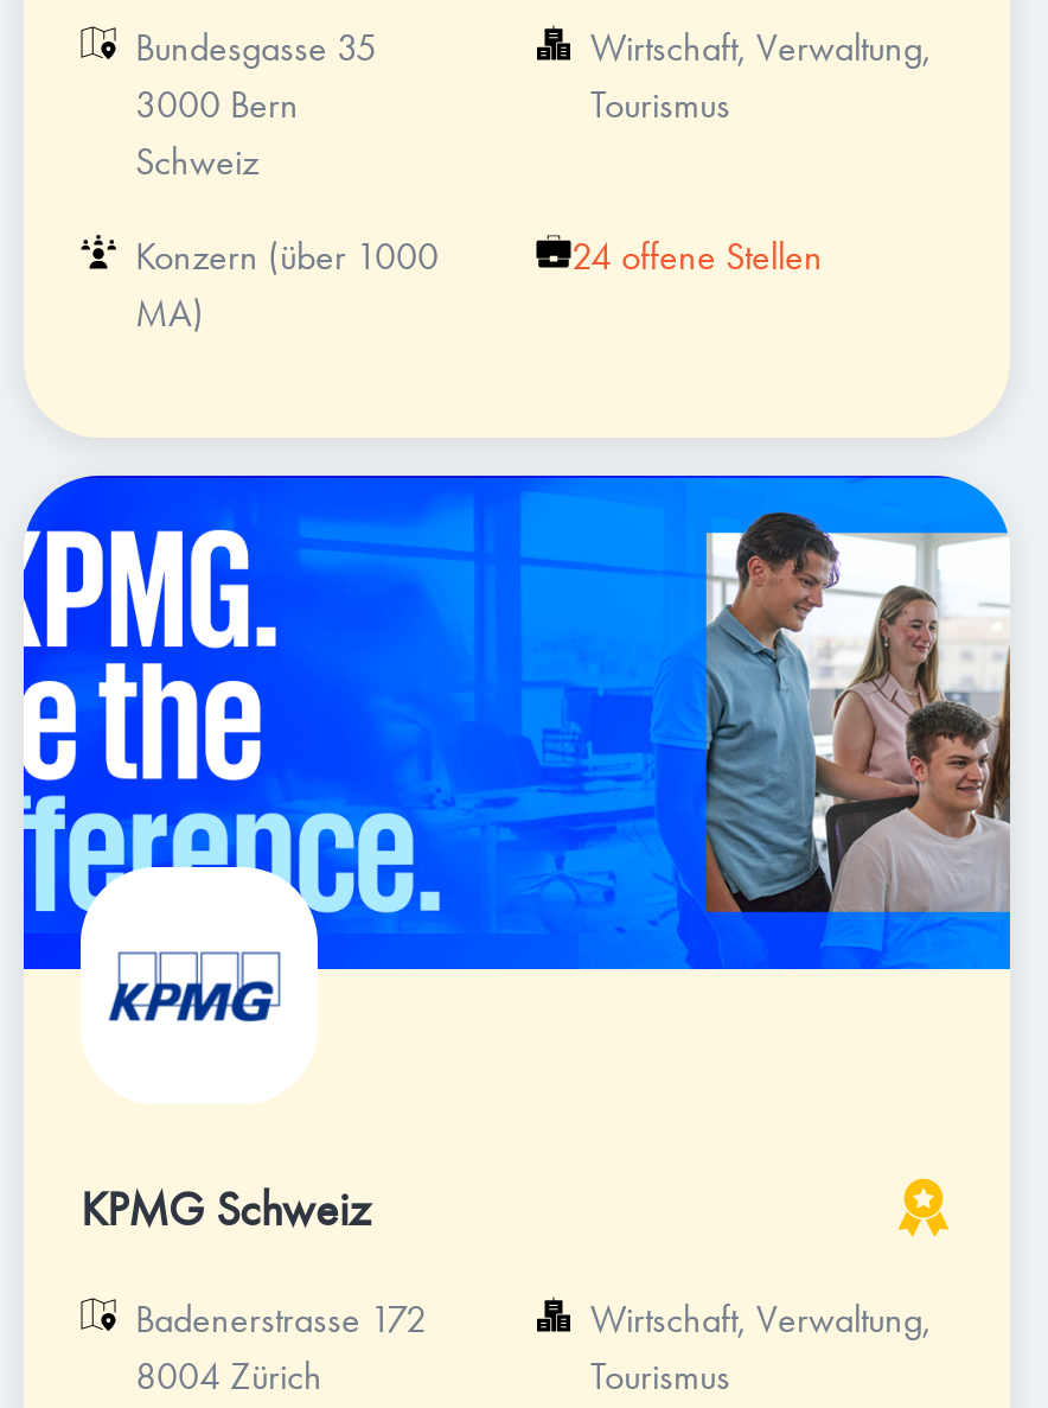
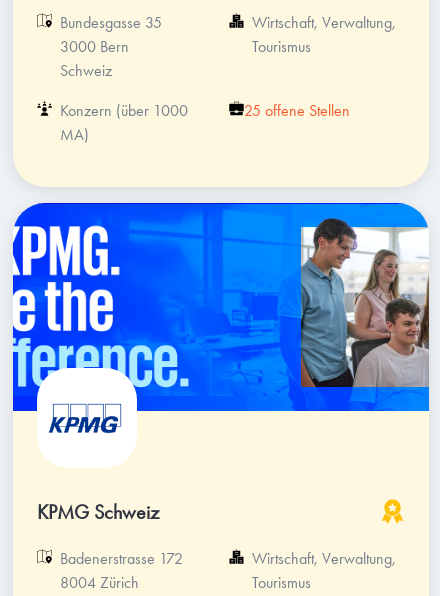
- 24 offene Stellen
+ 25 offene Stellen
